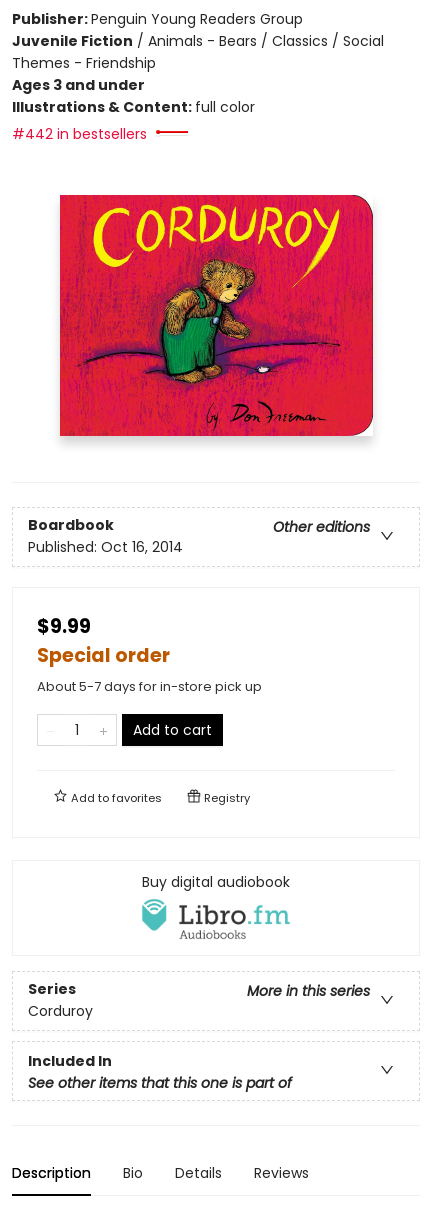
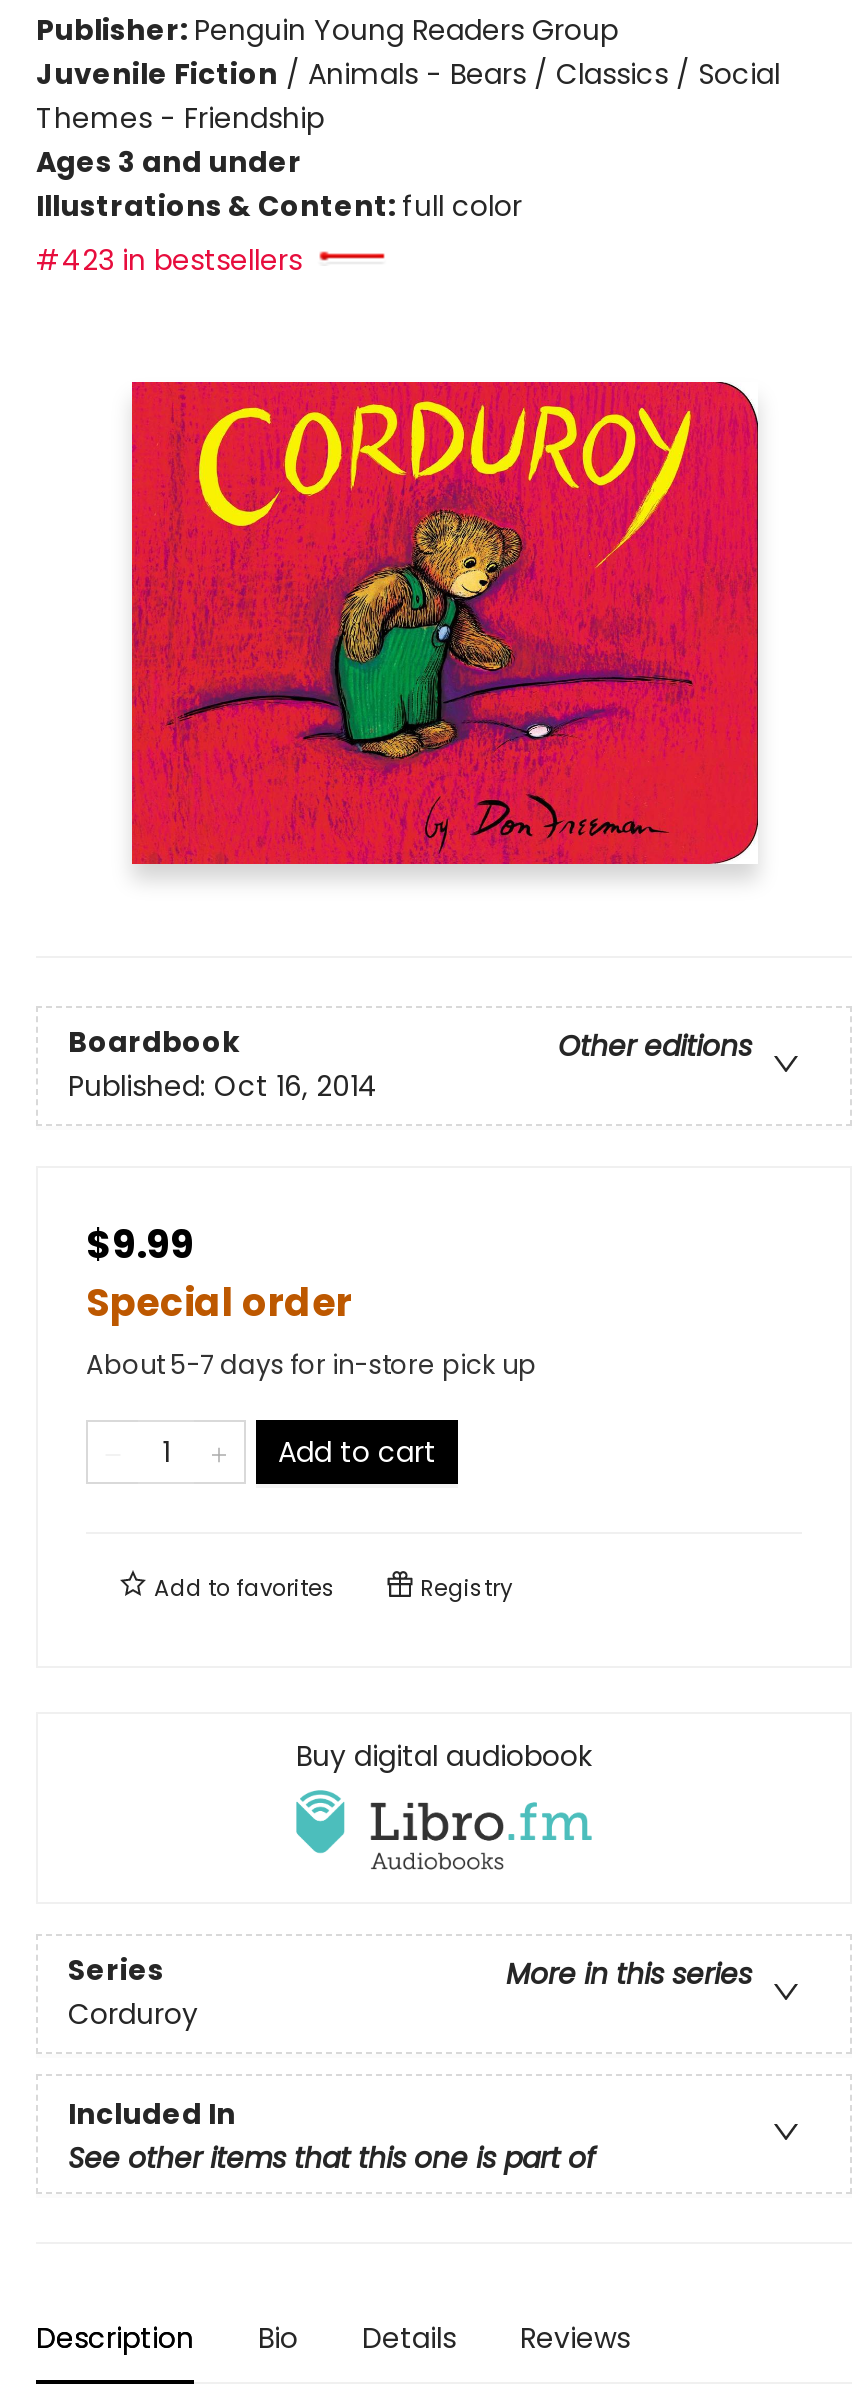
- #442 in bestsellers
+ #423 in bestsellers
